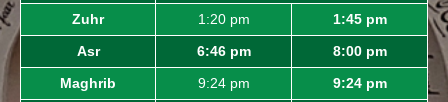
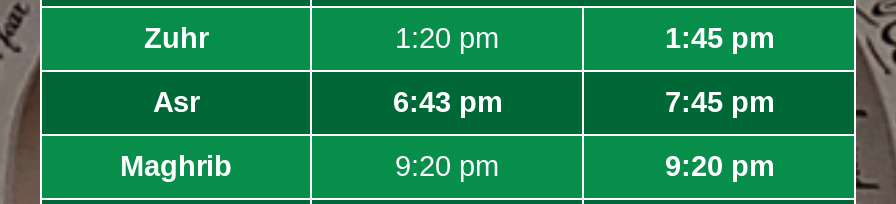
- 6:46 pm
+ 6:43 pm

- 8:00 pm
+ 7:45 pm

- 9:24 pm
+ 9:20 pm

- 9:24 pm
+ 9:20 pm
